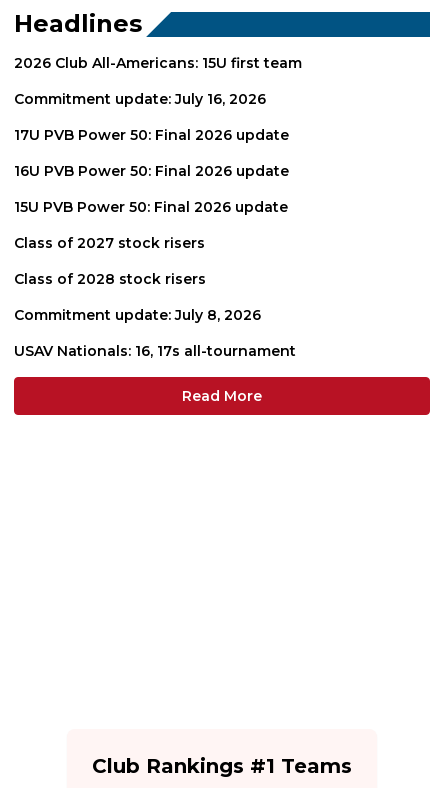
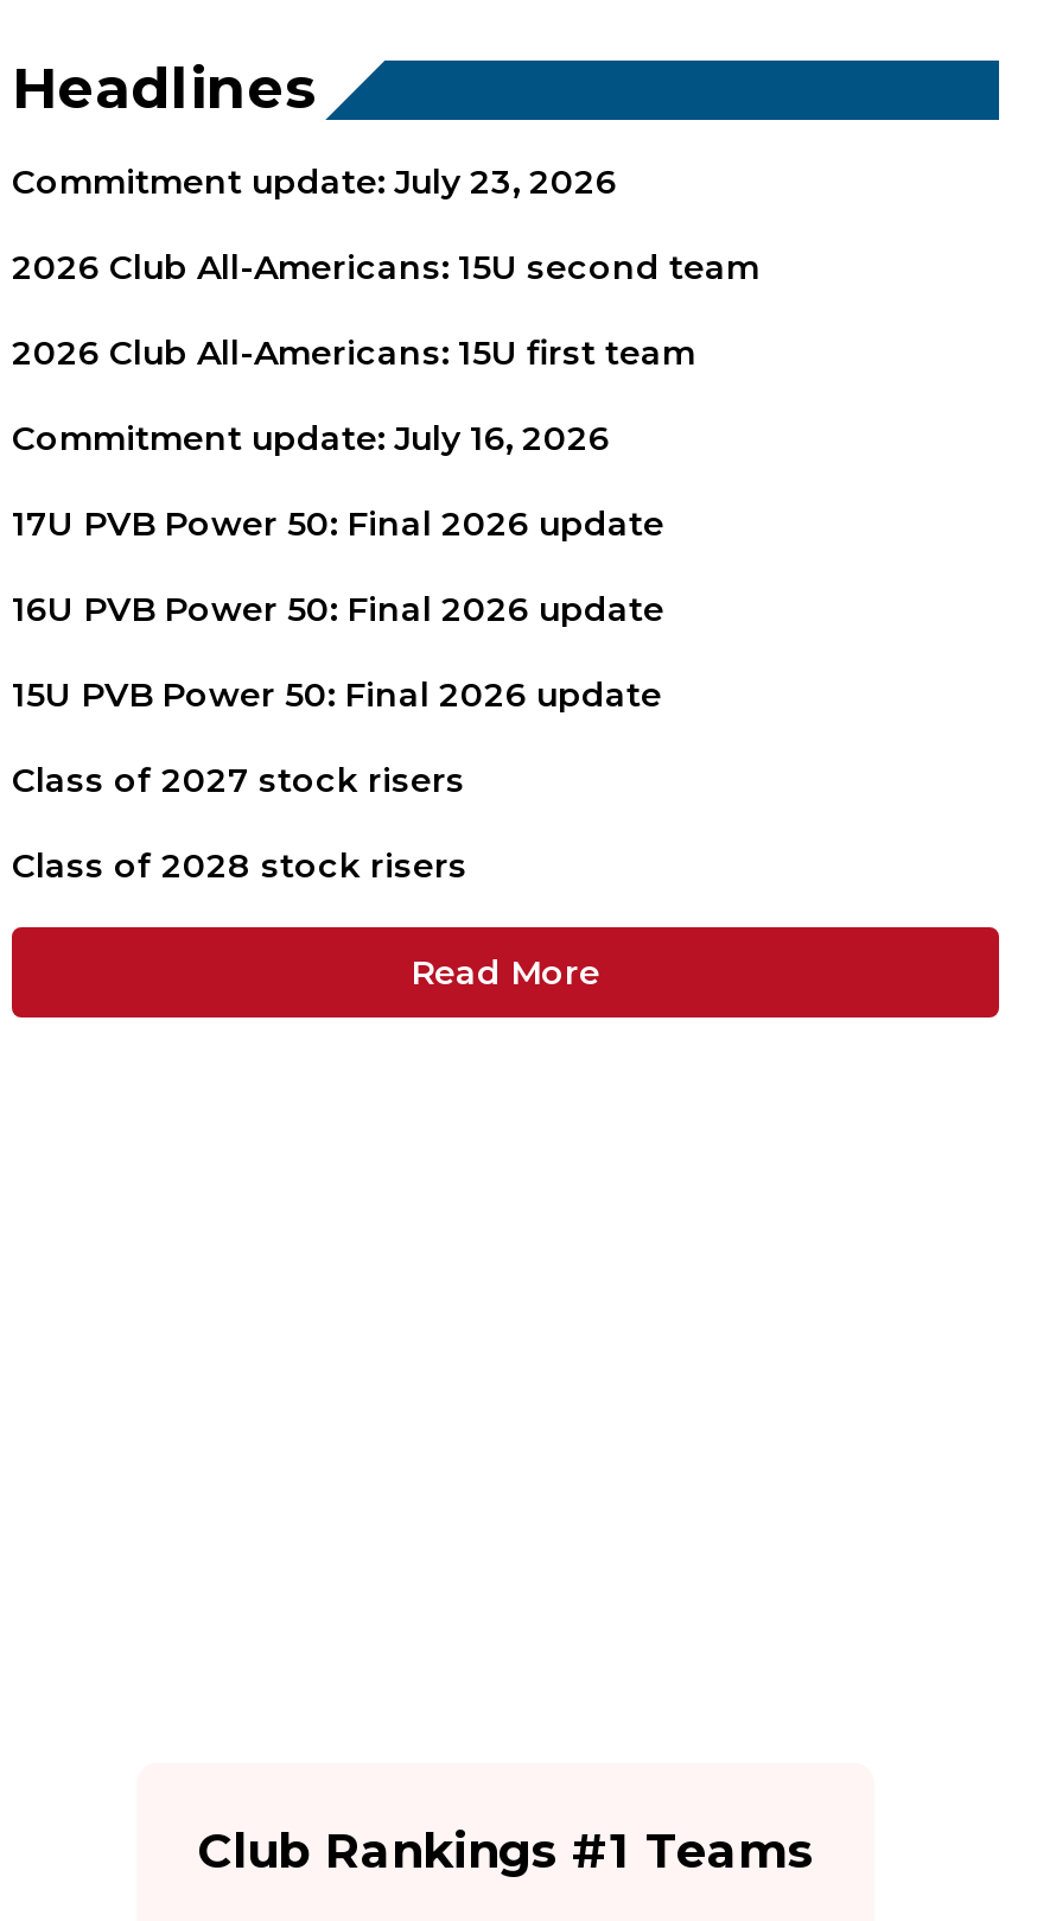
+ Commitment update: July 23, 2026
+ 2026 Club All-Americans: 15U second team

moved down: 2026 Club All-Americans: 15U first team | Commitment update: July 16, 2026 | 17U PVB Power 50: Final 2026 update | 16U PVB Power 50: Final 2026 update | 15U PVB Power 50: Final 2026 update | Class of 2027 stock risers | Class of 2028 stock risers

- Commitment update: July 8, 2026
- USAV Nationals: 16, 17s all-tournament
